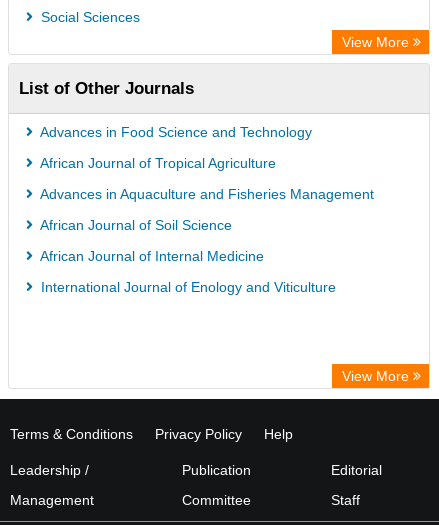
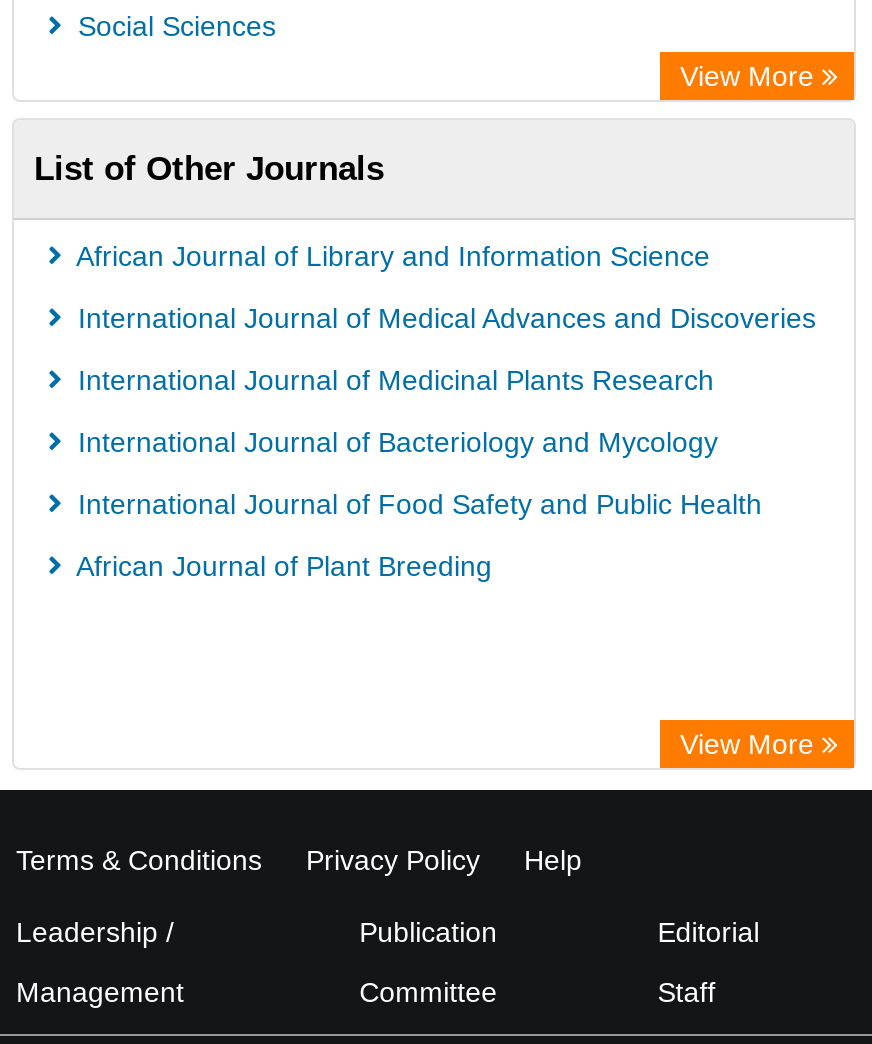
- Advances in Food Science and Technology
+ African Journal of Library and Information Science

- African Journal of Tropical Agriculture
+ International Journal of Medical Advances and Discoveries

- Advances in Aquaculture and Fisheries Management
+ International Journal of Medicinal Plants Research

- African Journal of Soil Science
+ International Journal of Bacteriology and Mycology

- African Journal of Internal Medicine
+ International Journal of Food Safety and Public Health

- International Journal of Enology and Viticulture
+ African Journal of Plant Breeding
